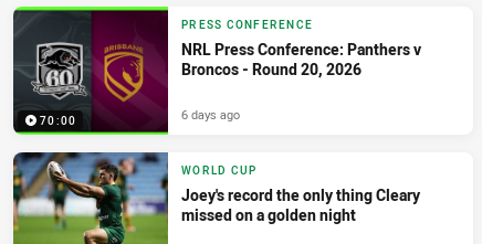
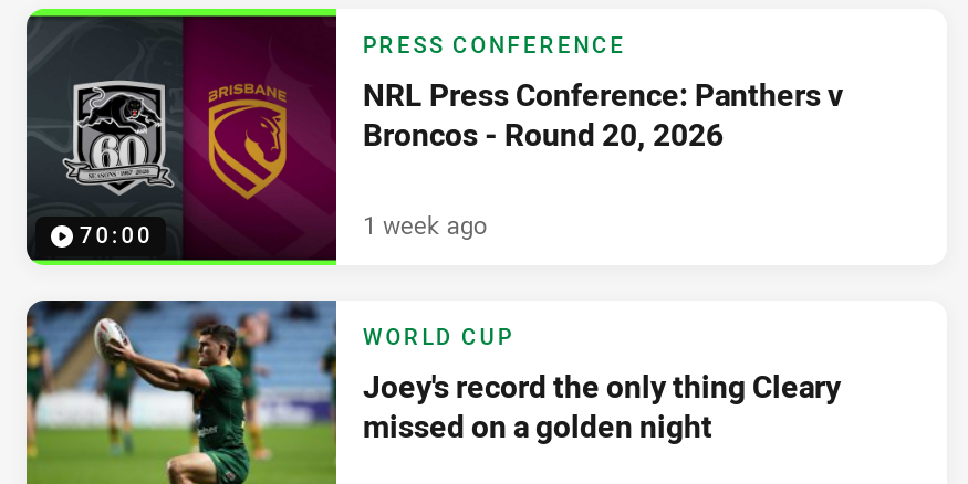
- 6 days ago
+ 1 week ago
